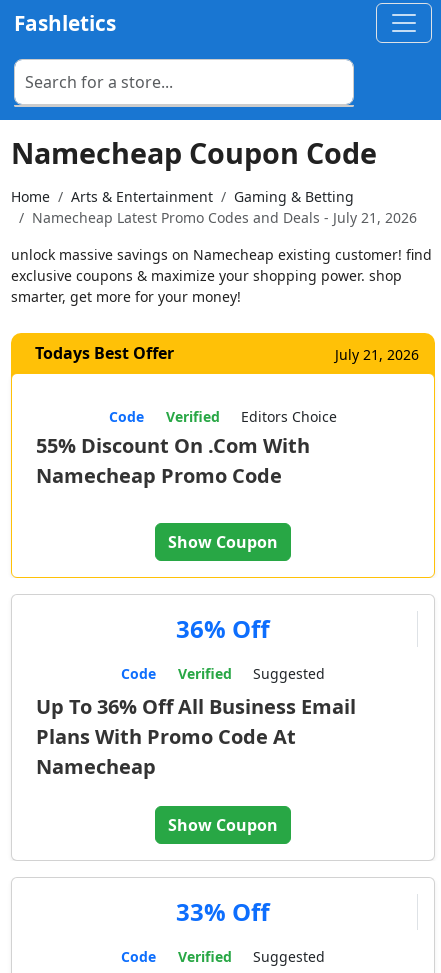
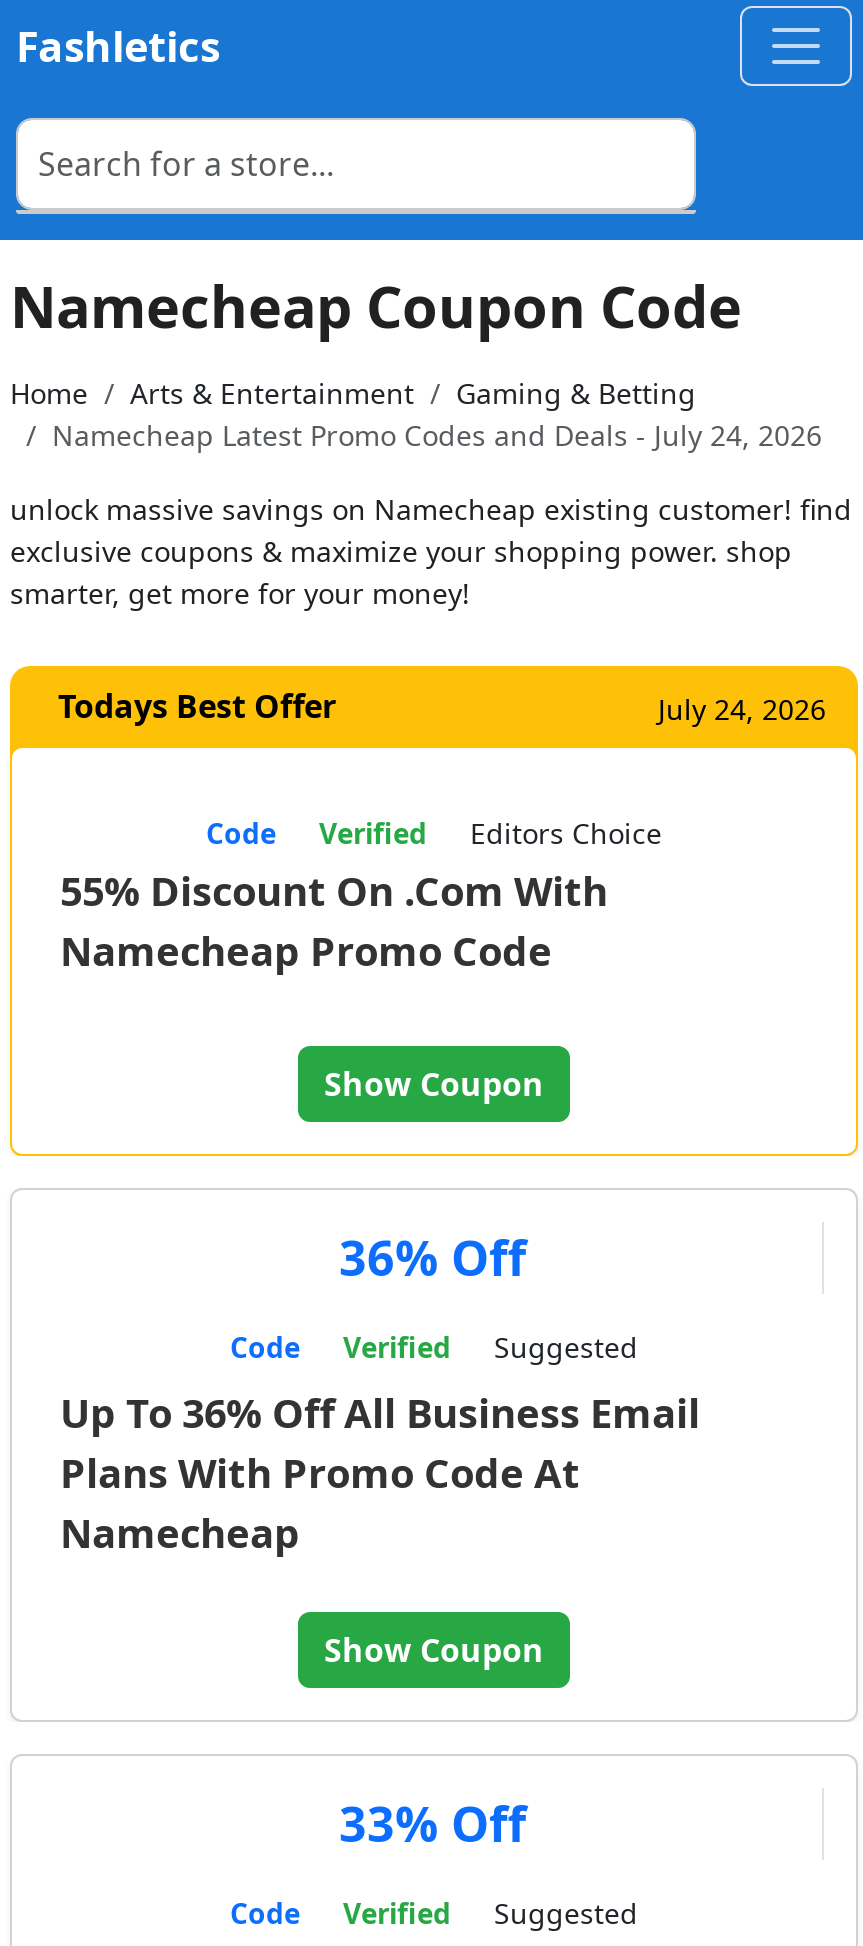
- Namecheap Latest Promo Codes and Deals - July 21, 2026
+ Namecheap Latest Promo Codes and Deals - July 24, 2026

- July 21, 2026
+ July 24, 2026
